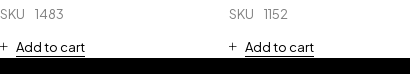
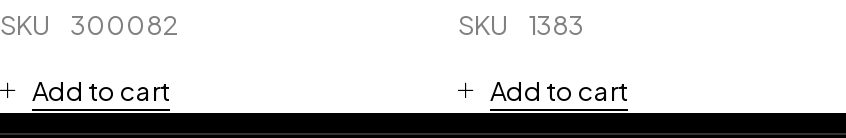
- SKU 1483
+ SKU 300082

- SKU 1152
+ SKU 1383
